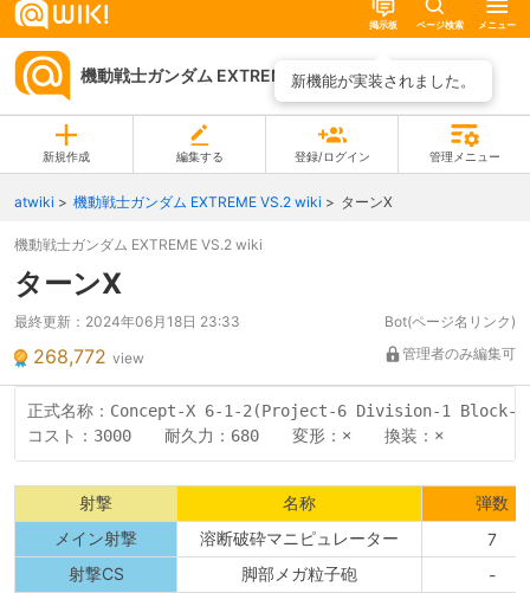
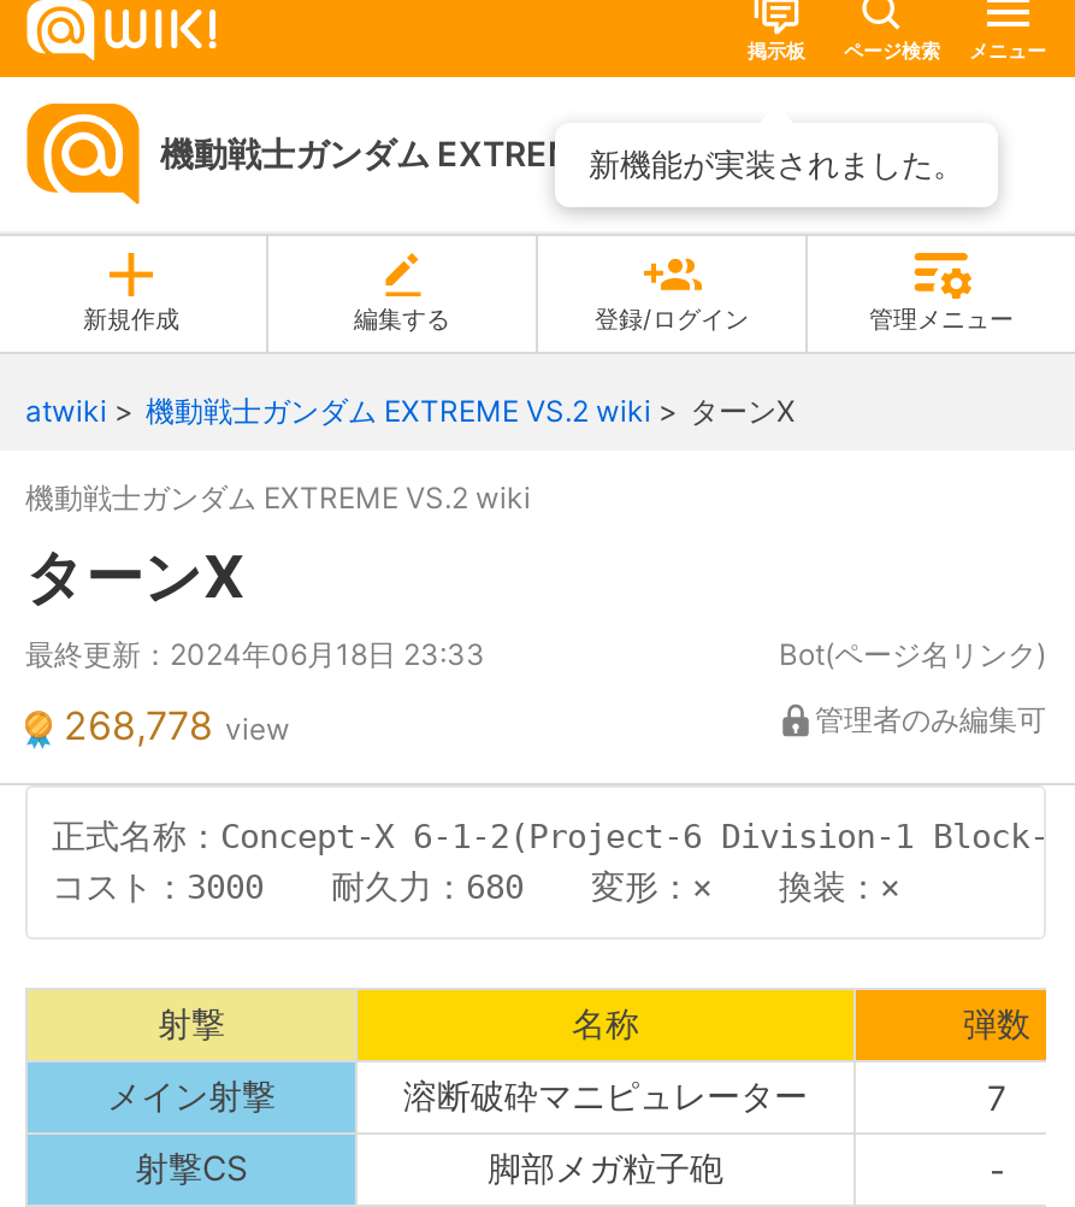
- 268,772 view
+ 268,778 view
